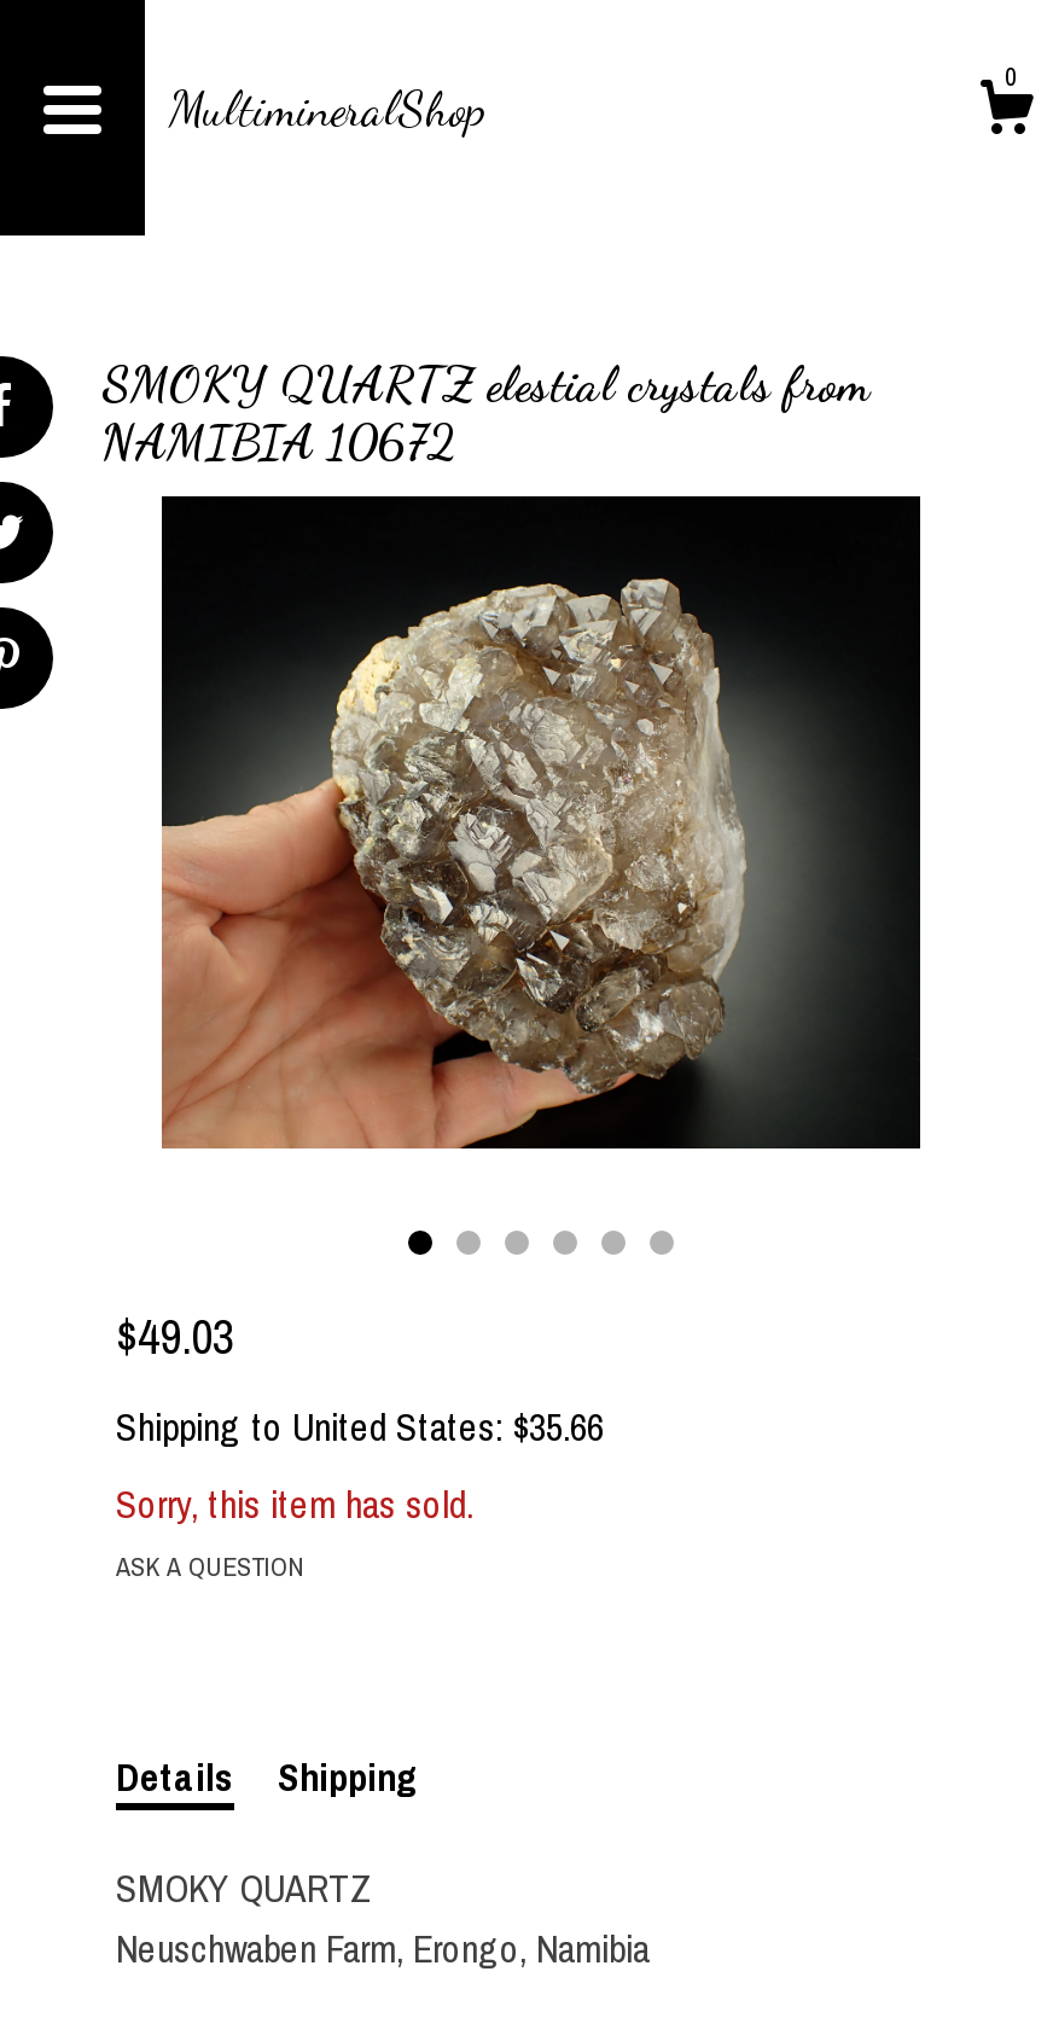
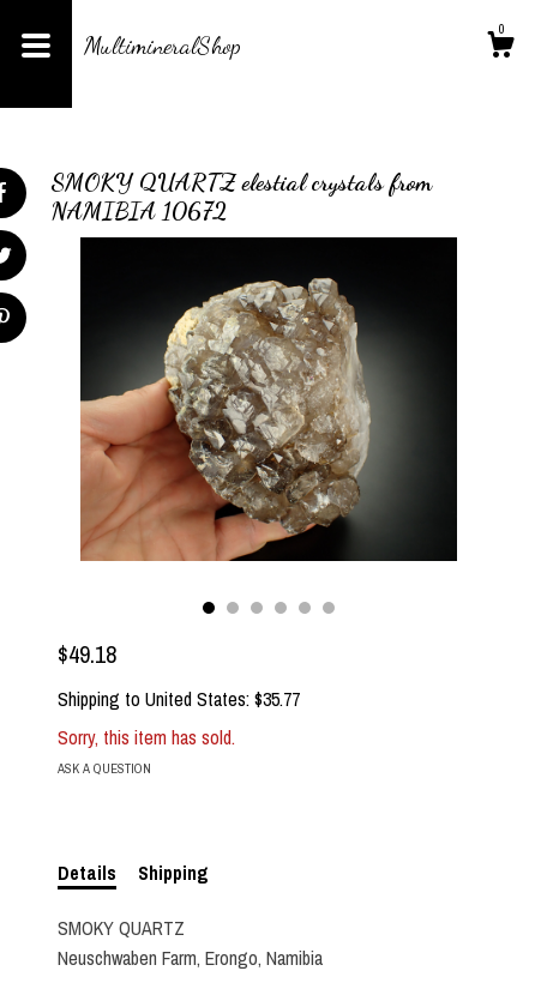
- $49.03
+ $49.18

- Shipping to United States: $35.66
+ Shipping to United States: $35.77
